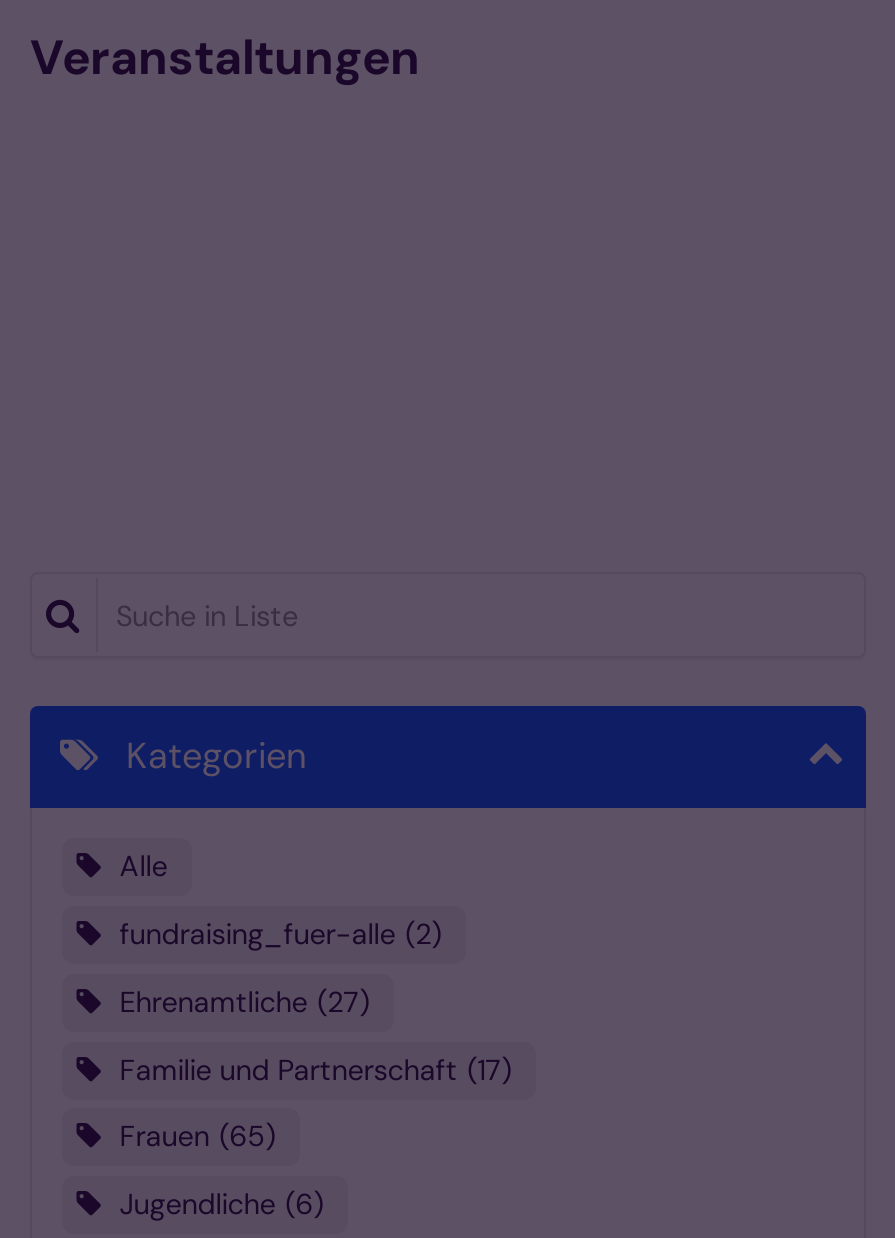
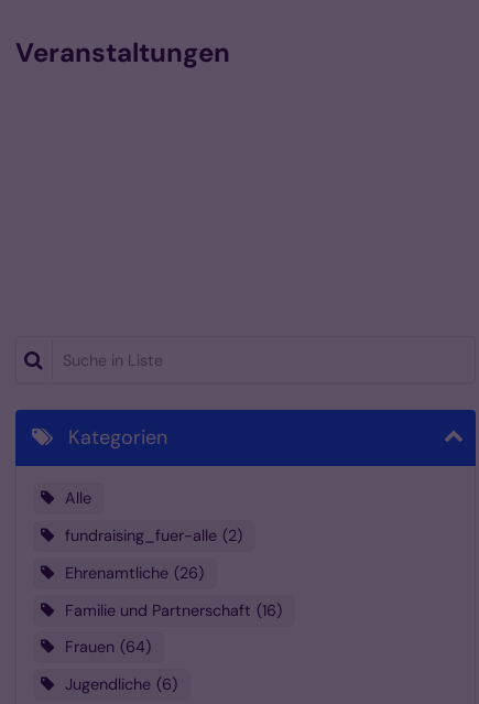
- Ehrenamtliche 27
+ Ehrenamtliche 26

- Familie und Partnerschaft 17
+ Familie und Partnerschaft 16

- Frauen 65
+ Frauen 64
